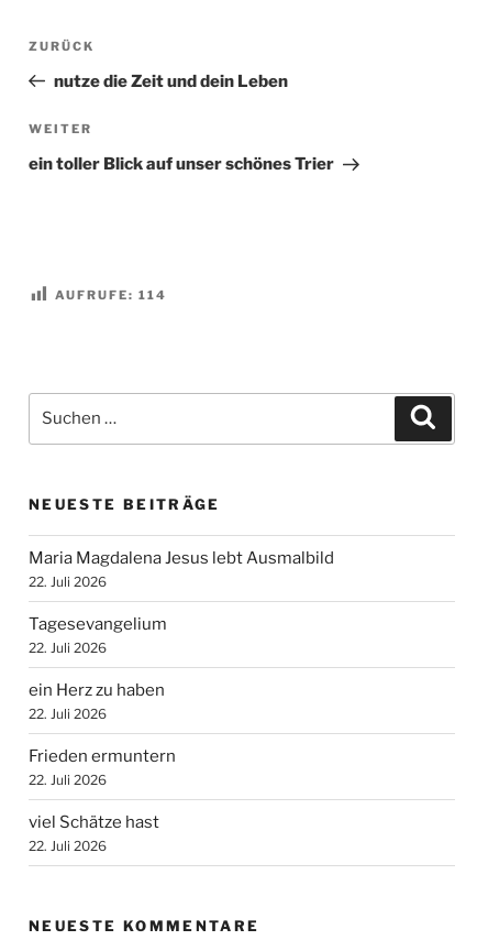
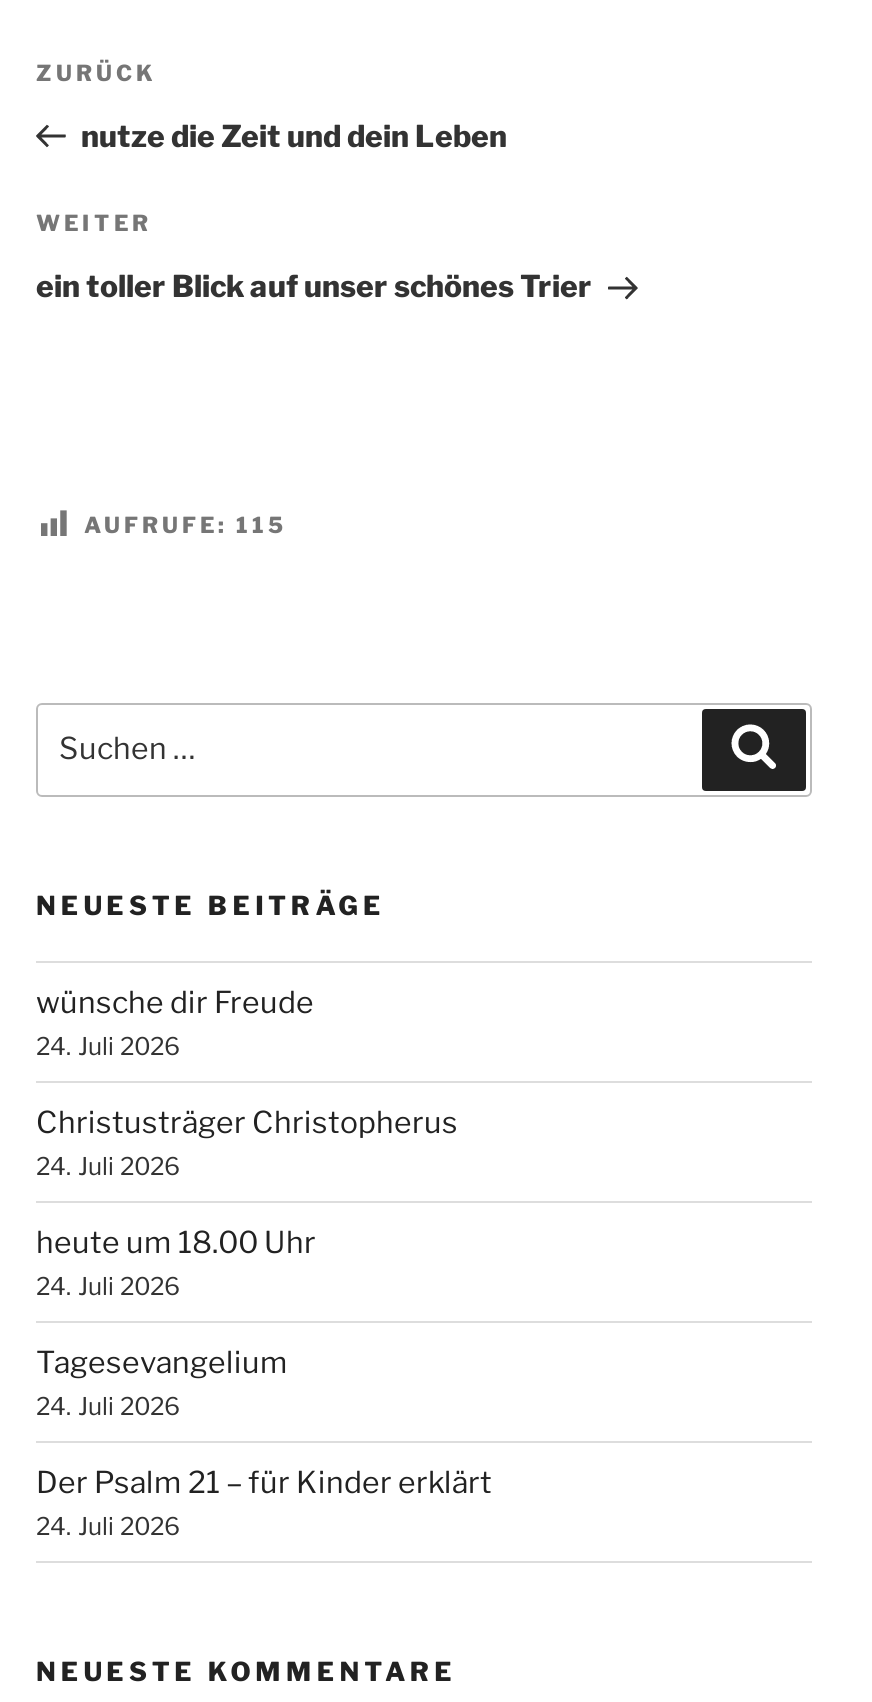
- AUFRUFE: 114
+ AUFRUFE: 115

- Maria Magdalena Jesus lebt Ausmalbild
- 22. Juli 2026
+ wünsche dir Freude
+ 24. Juli 2026
+ Christusträger Christopherus
+ 24. Juli 2026
+ heute um 18.00 Uhr
+ 24. Juli 2026

moved down: Tagesevangelium

- 22. Juli 2026
- ein Herz zu haben
- 22. Juli 2026
- Frieden ermuntern
- 22. Juli 2026
- viel Schätze hast
- 22. Juli 2026
+ 24. Juli 2026
+ Der Psalm 21 – für Kinder erklärt
+ 24. Juli 2026
